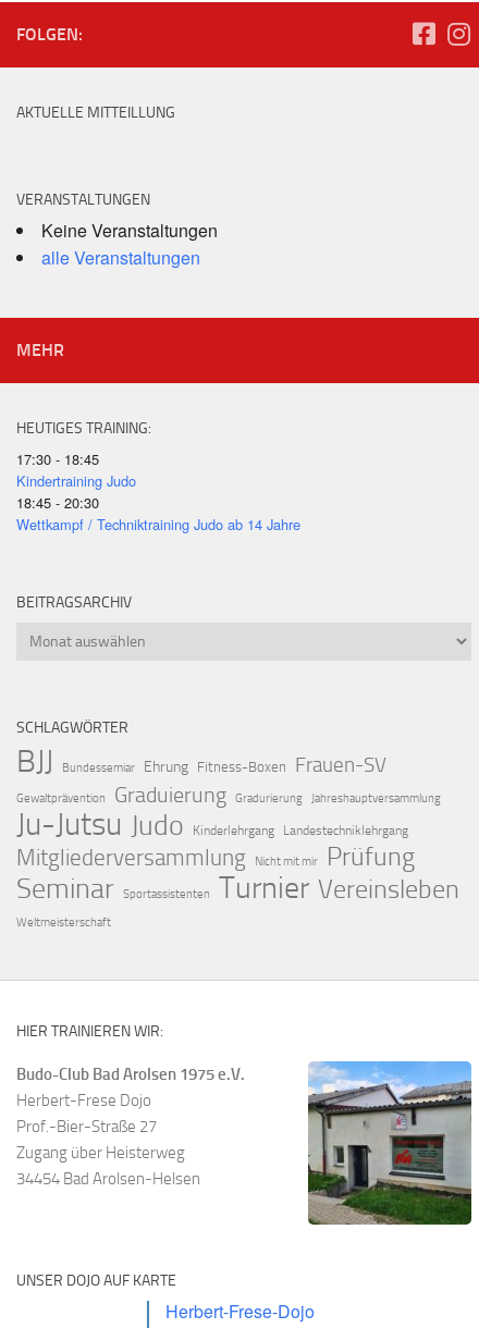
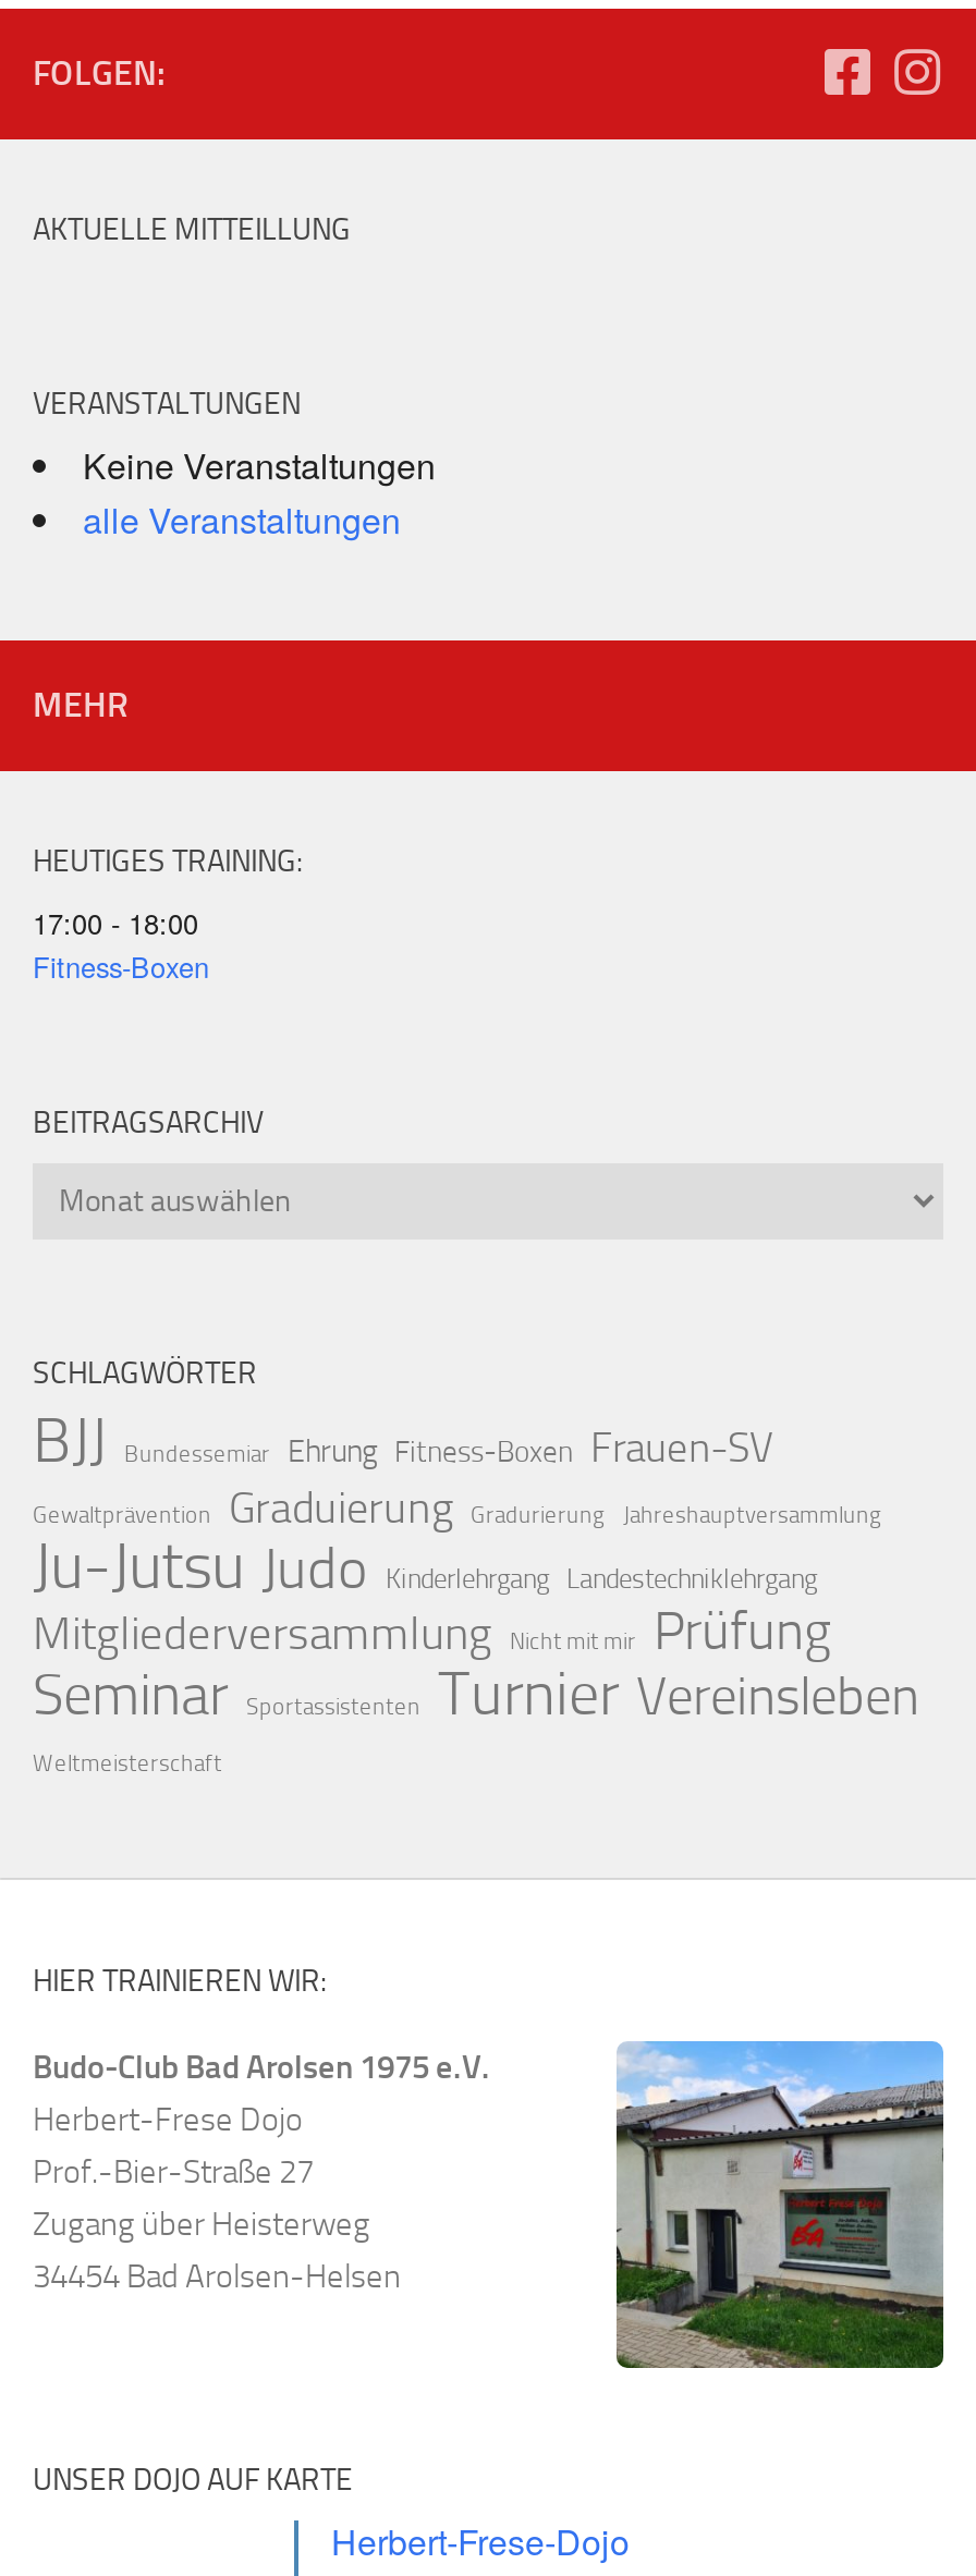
- 17:30 - 18:45
- Kindertraining Judo
- 18:45 - 20:30
- Wettkampf / Techniktraining Judo ab 14 Jahre
+ 17:00 - 18:00
+ Fitness-Boxen
